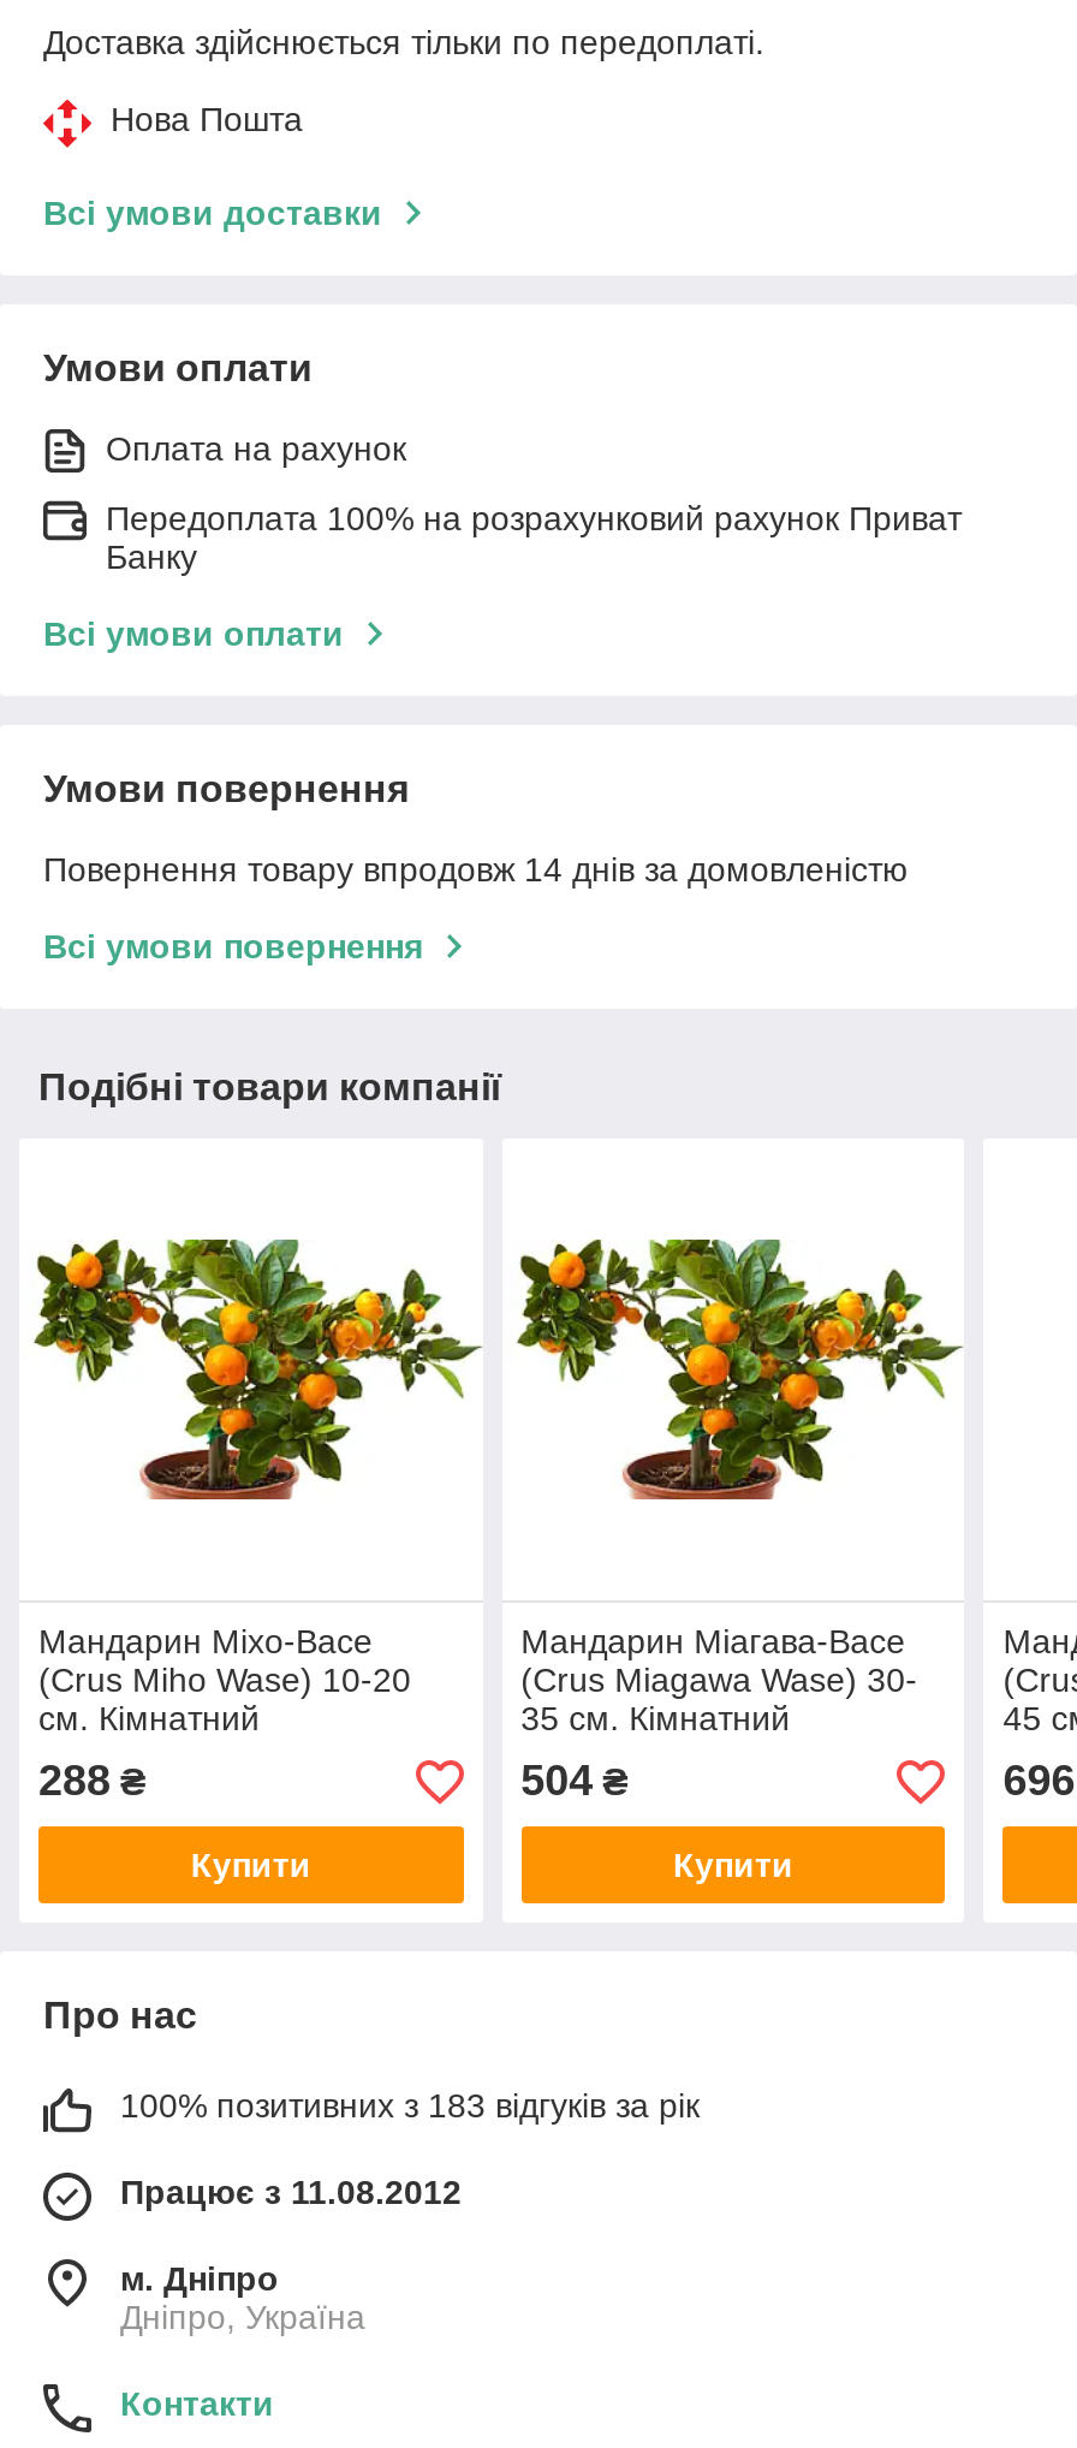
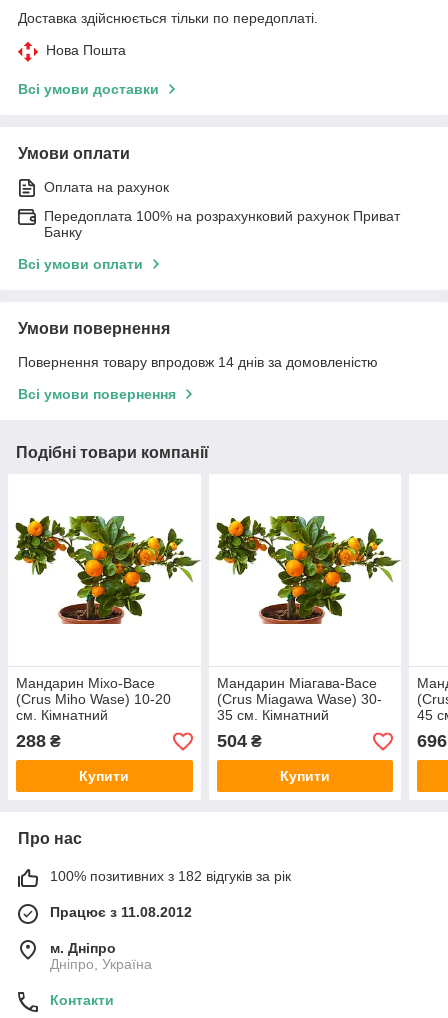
- 100% позитивних з 183 відгуків за рік
+ 100% позитивних з 182 відгуків за рік
